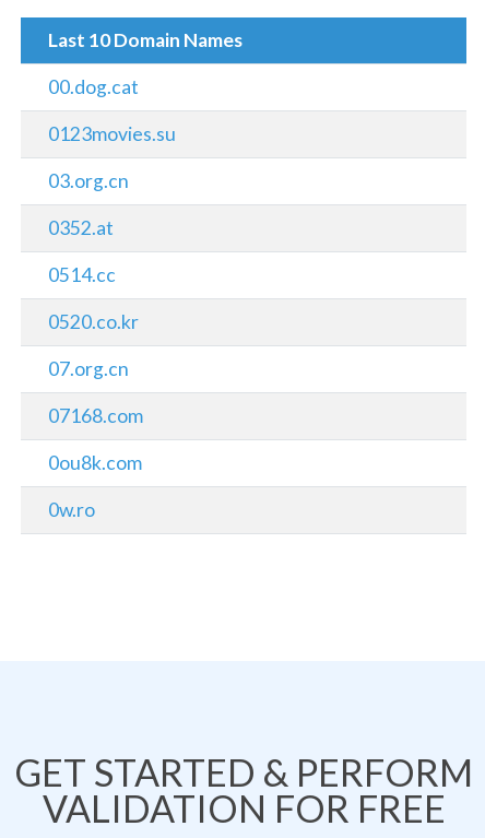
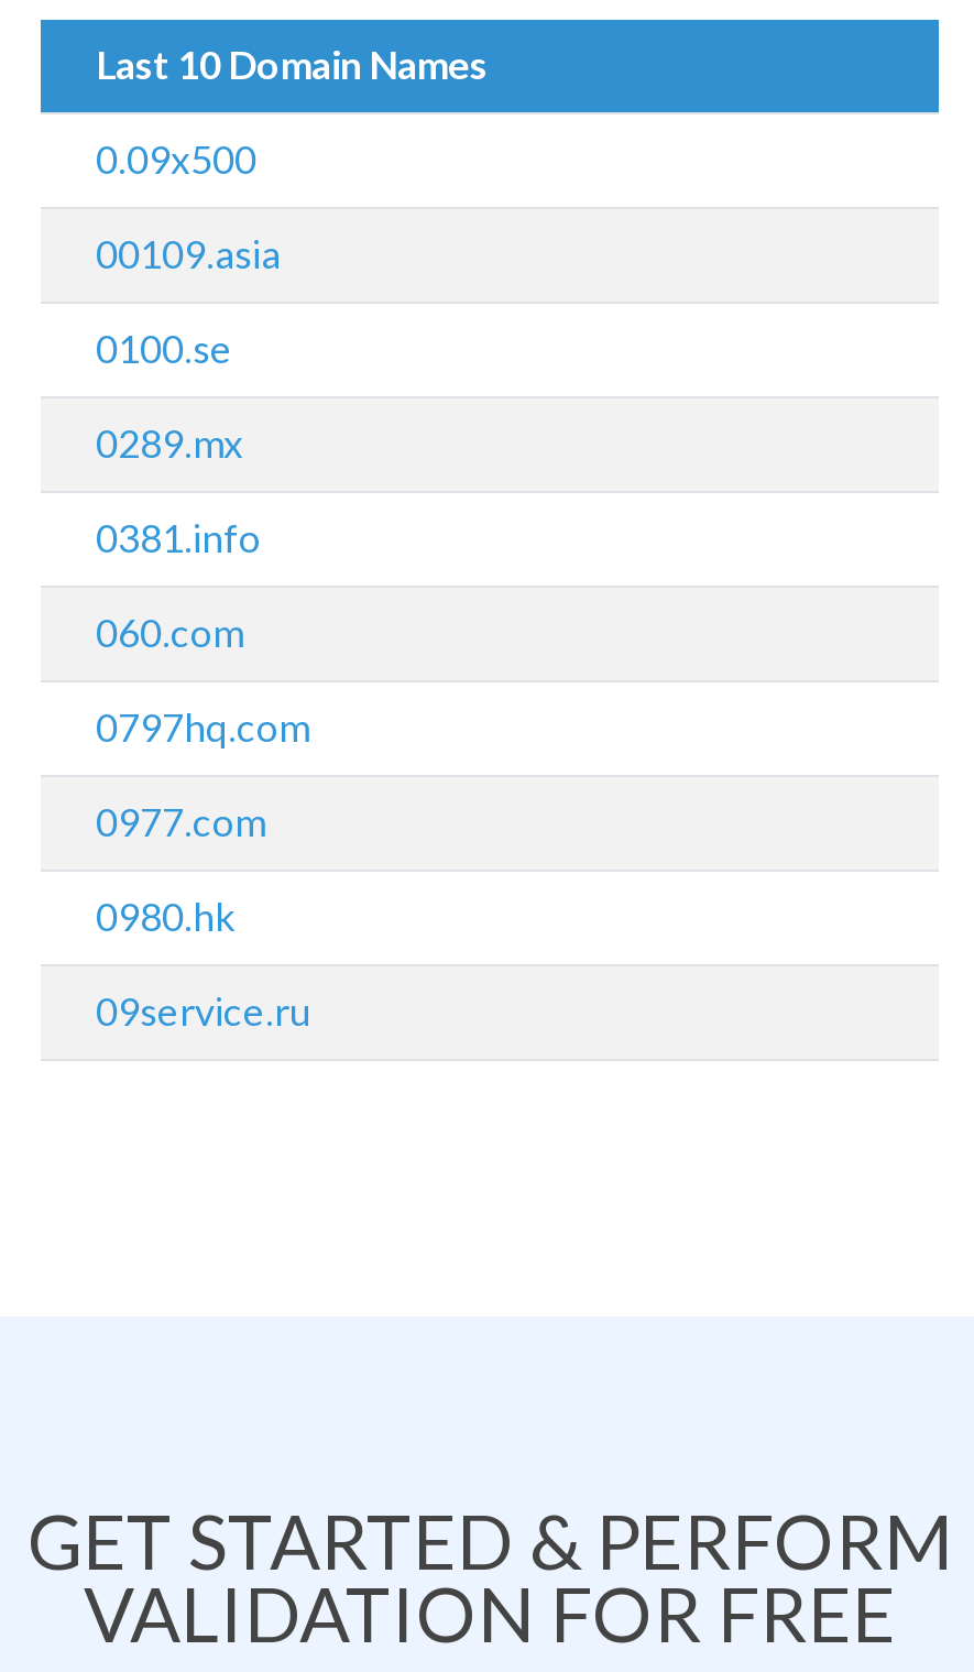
- 00.dog.cat
+ 0.09x500

- 0123movies.su
+ 00109.asia

- 03.org.cn
+ 0100.se

- 0352.at
+ 0289.mx

- 0514.cc
+ 0381.info

- 0520.co.kr
+ 060.com

- 07.org.cn
+ 0797hq.com

- 07168.com
+ 0977.com

- 0ou8k.com
+ 0980.hk

- 0w.ro
+ 09service.ru
